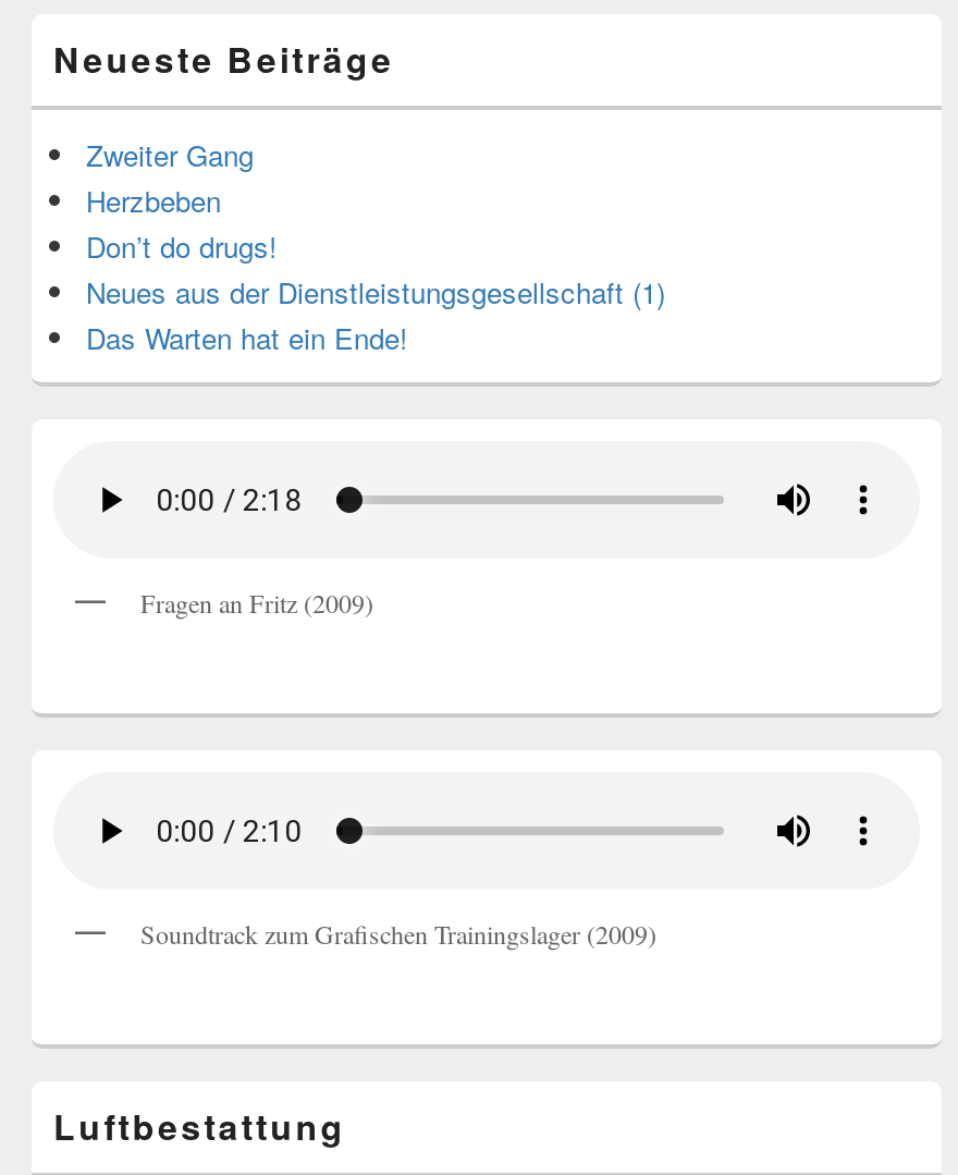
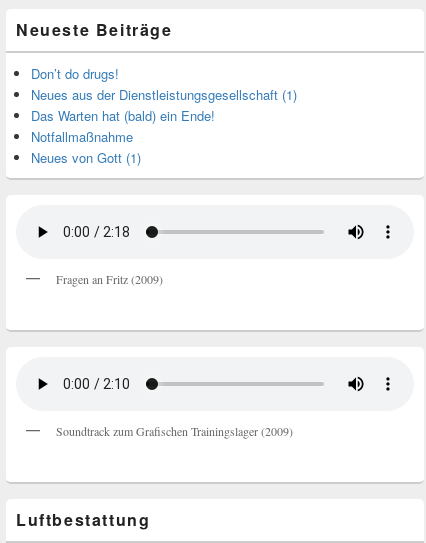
- Zweiter Gang
- Herzbeben

moved up: Don’t do drugs! | Neues aus der Dienstleistungsgesellschaft (1)

- Das Warten hat ein Ende!
+ Das Warten hat (bald) ein Ende!
+ Notfallmaßnahme
+ Neues von Gott (1)
